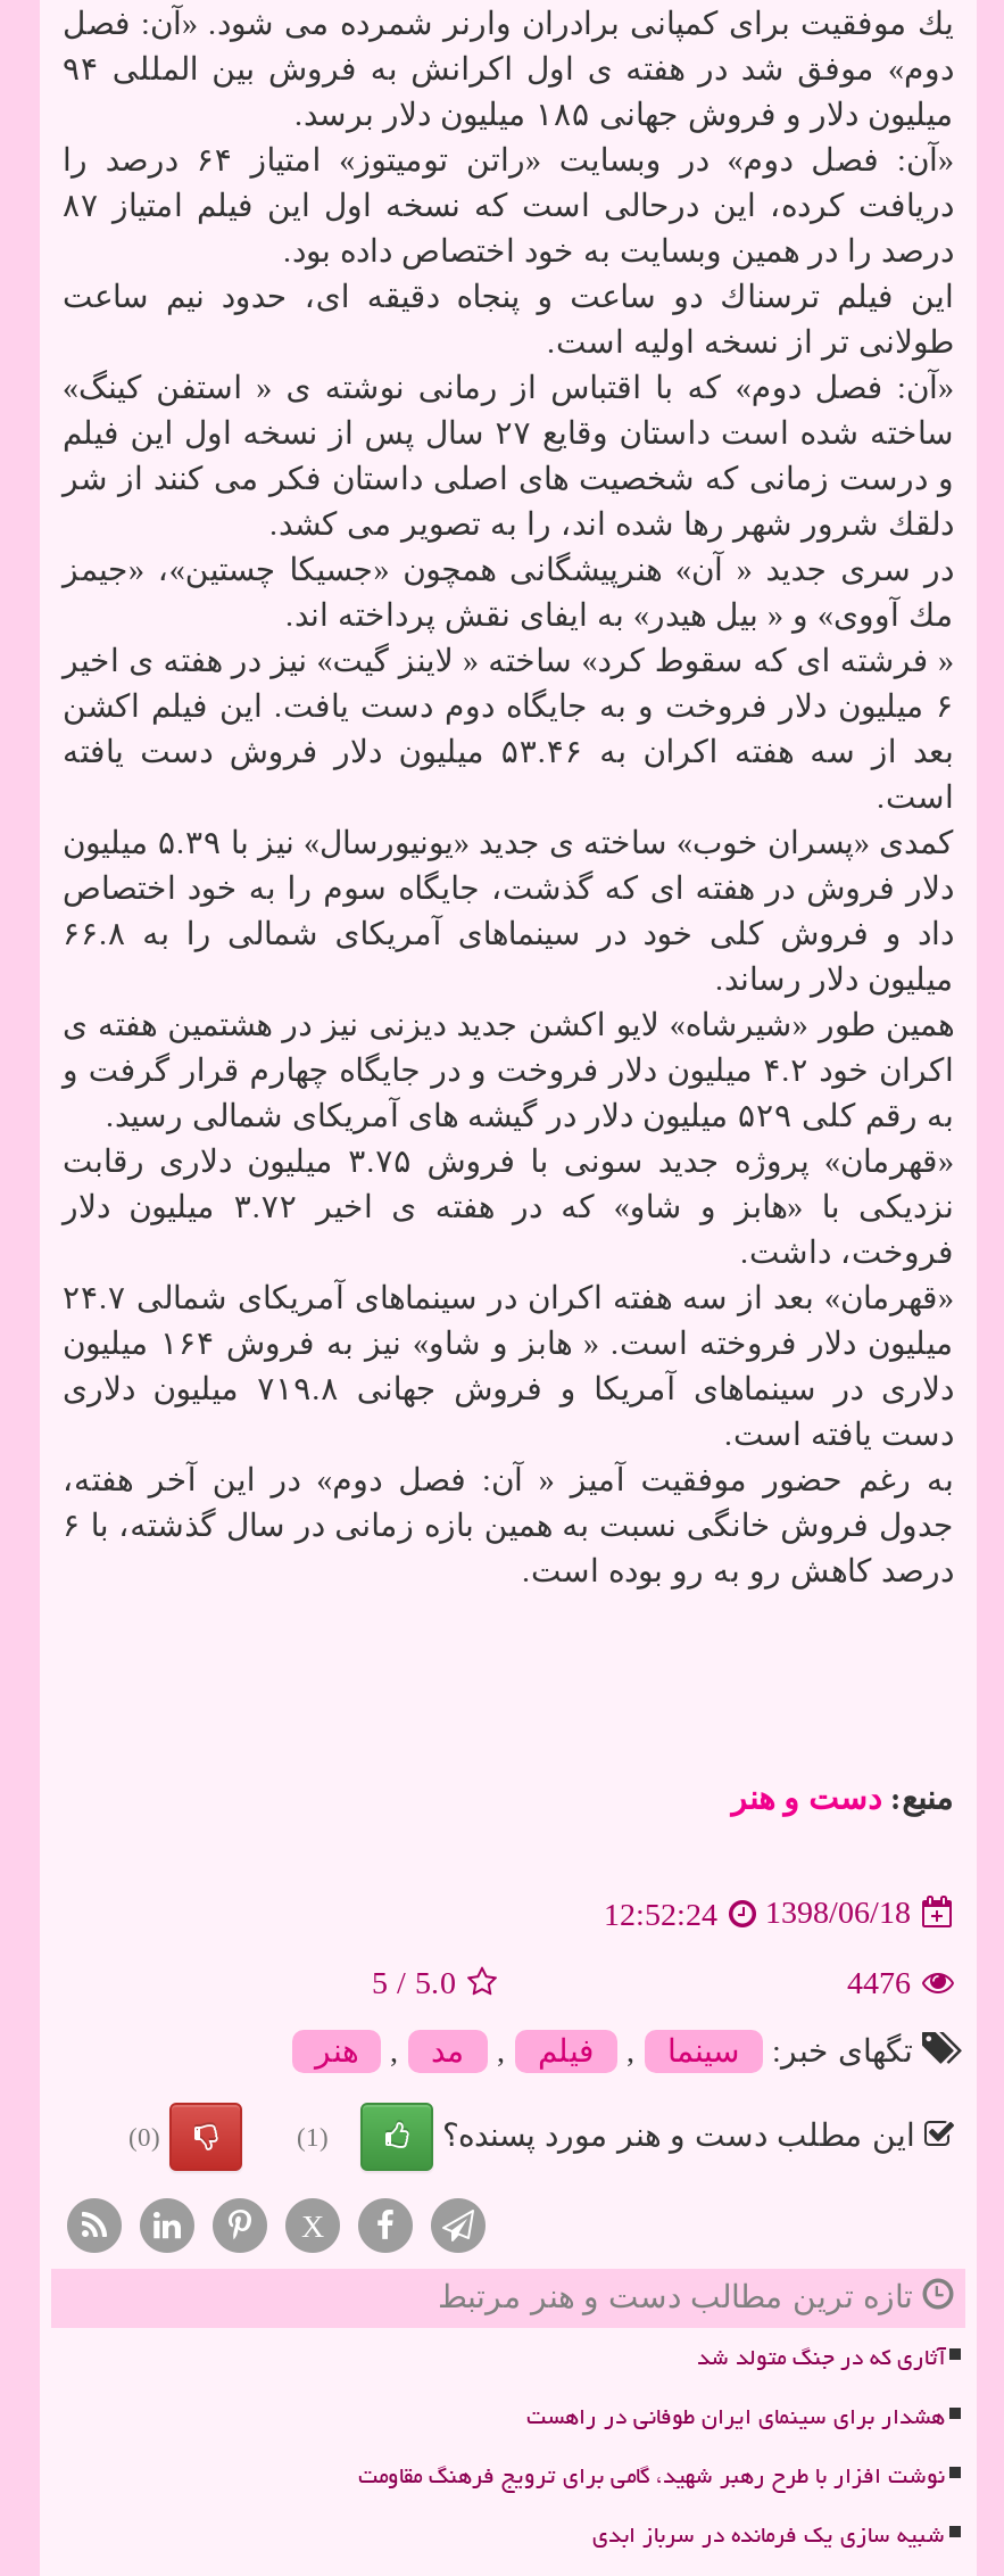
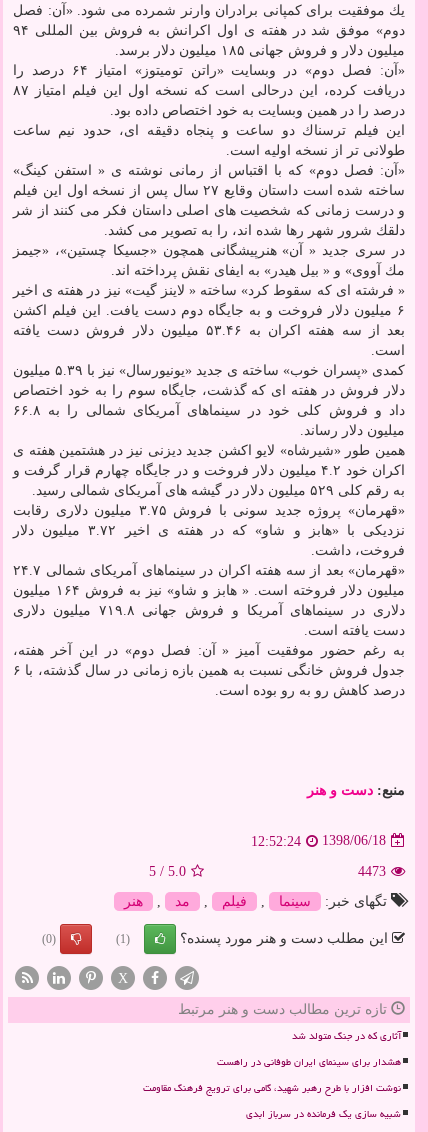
- 4476
+ 4473
